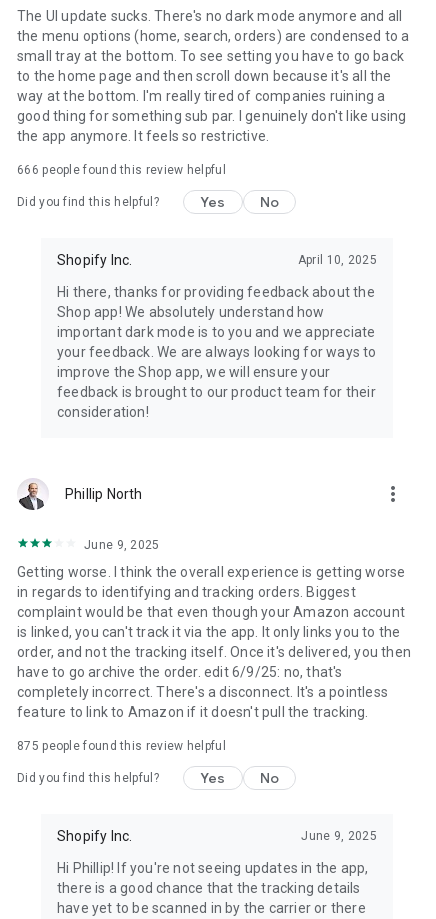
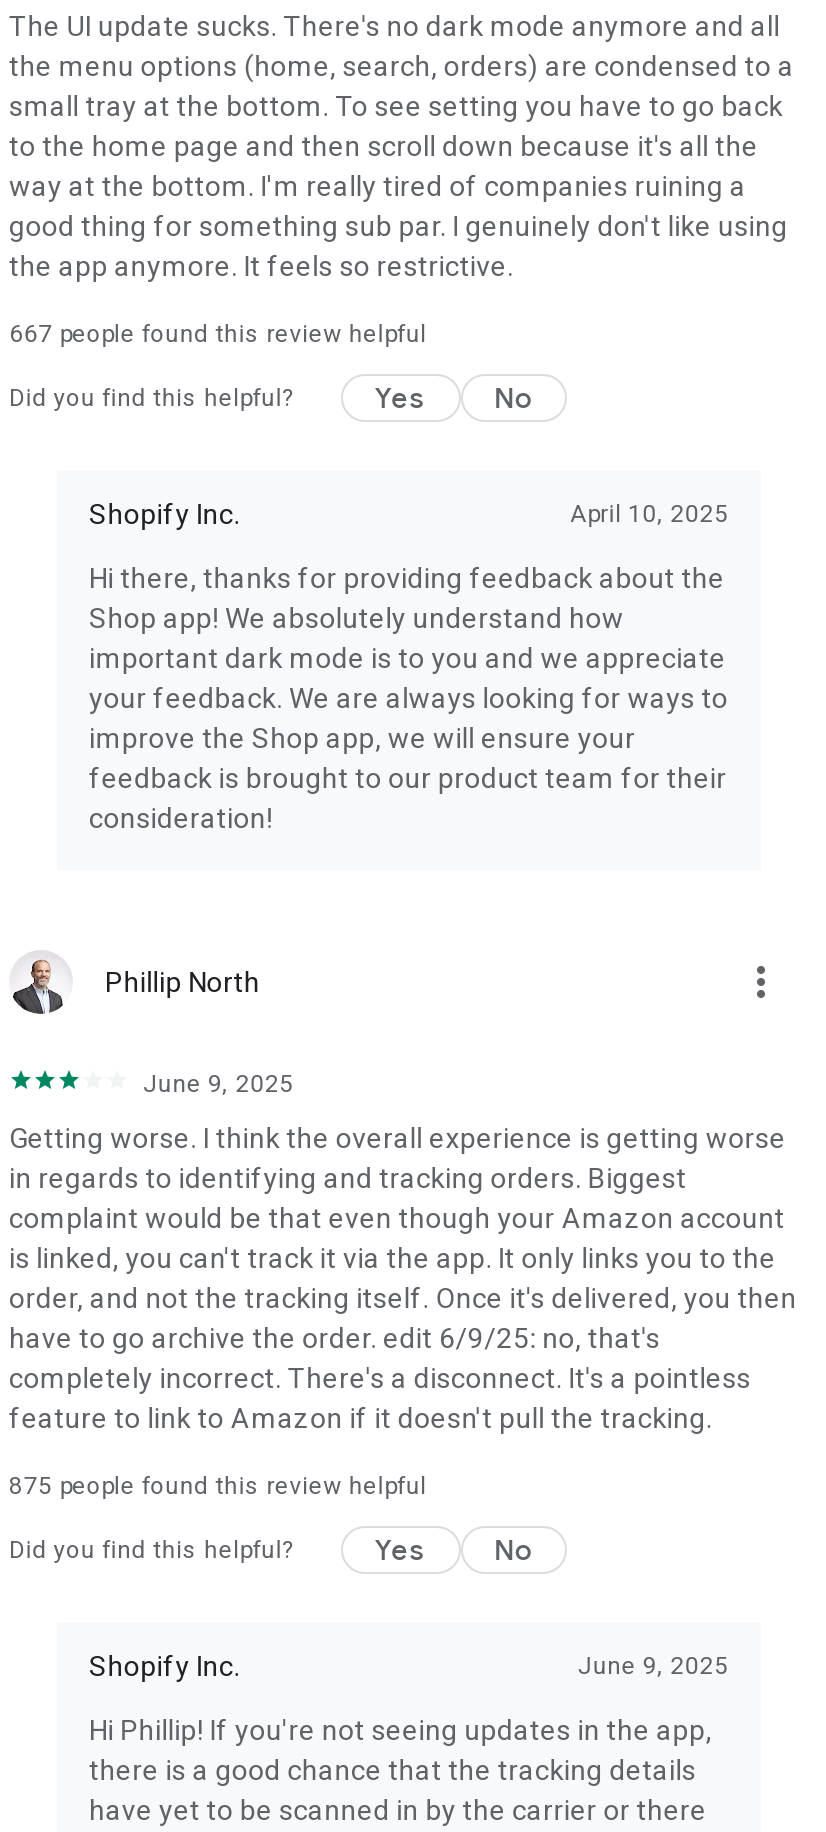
- 666 people found this review helpful
+ 667 people found this review helpful
